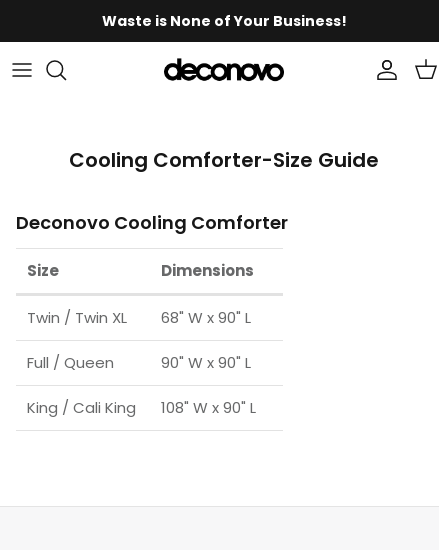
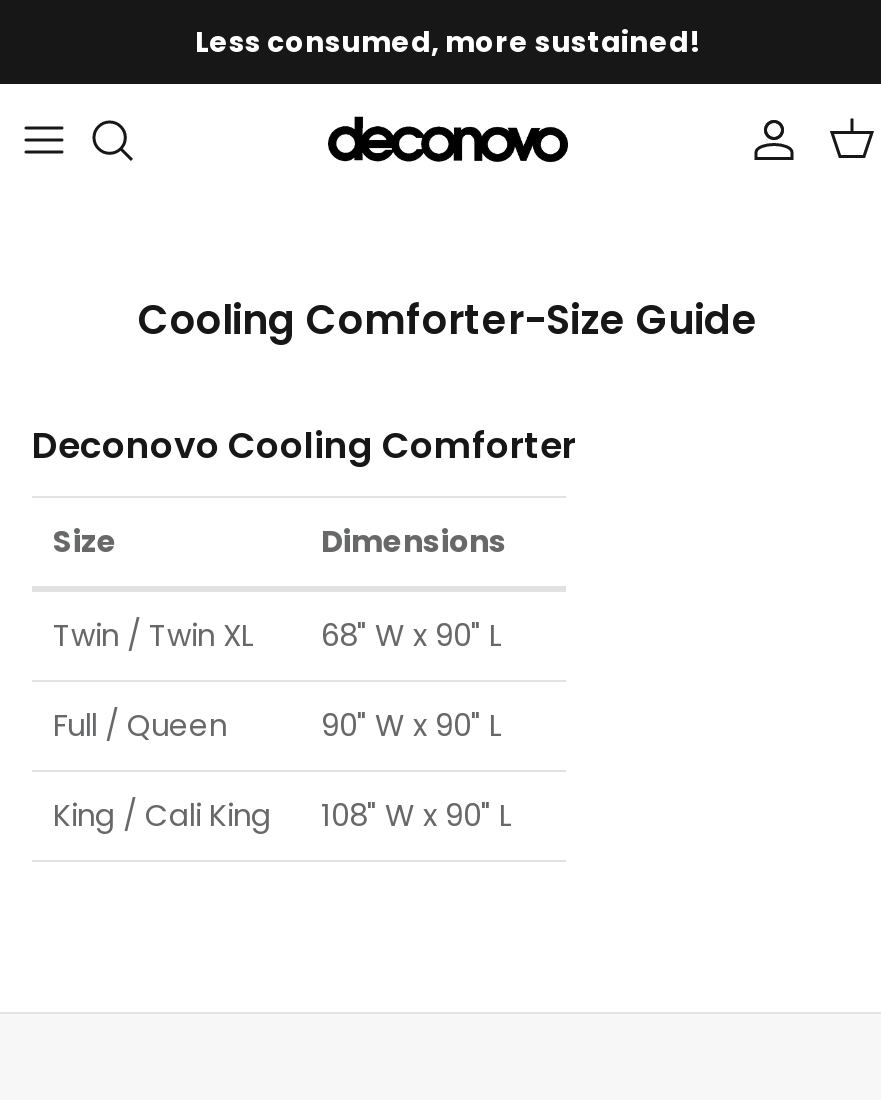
- Waste is None of Your Business!
+ Less consumed, more sustained!
